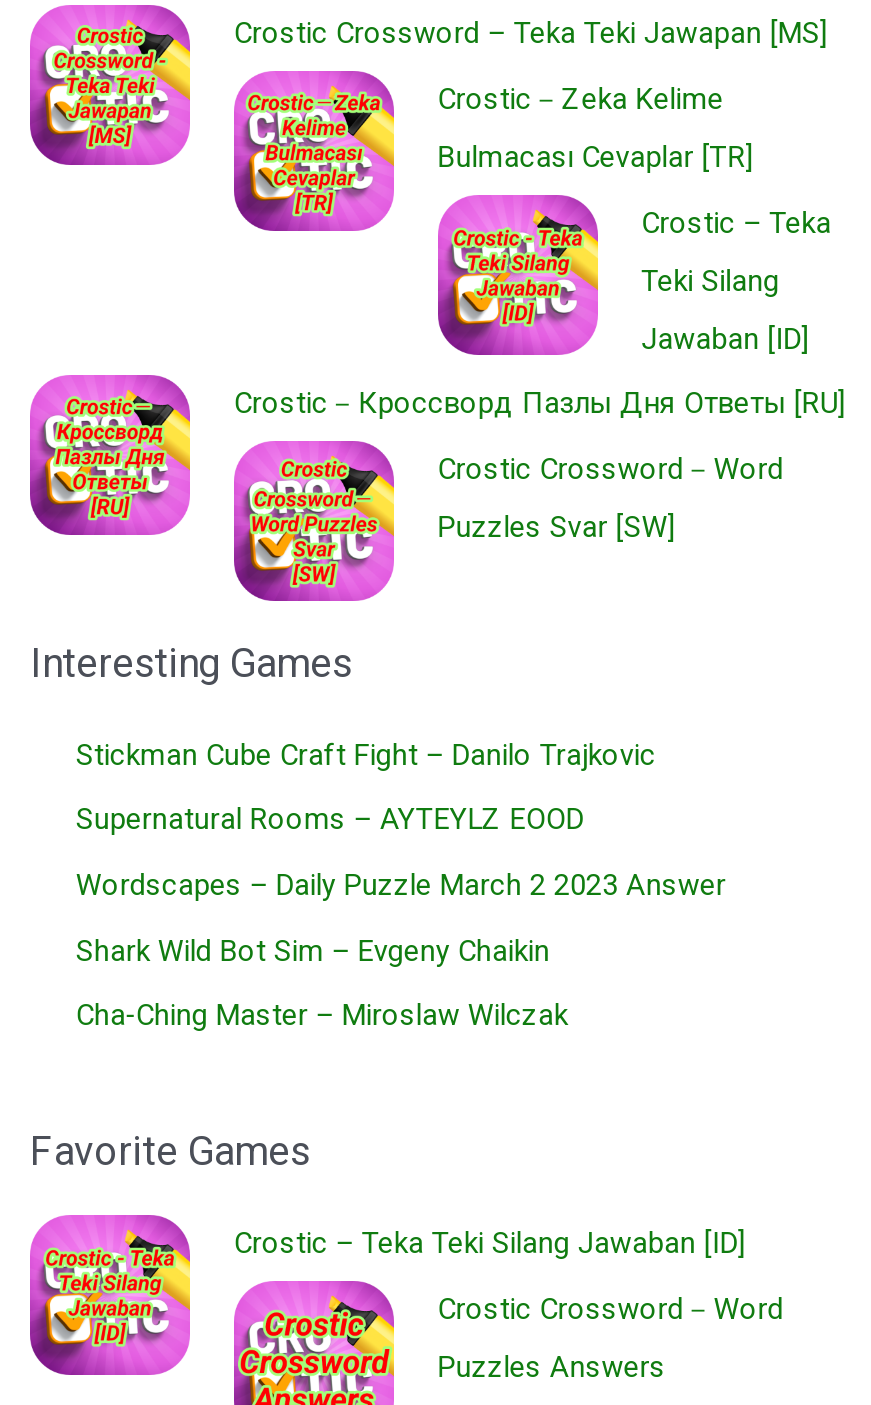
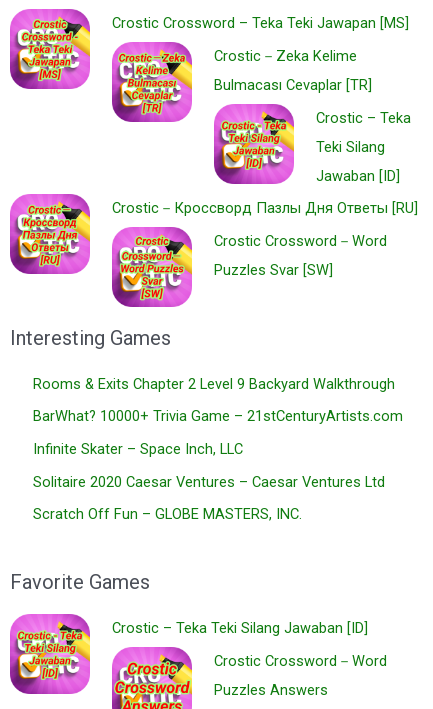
- Stickman Cube Craft Fight – Danilo Trajkovic
+ Rooms & Exits Chapter 2 Level 9 Backyard Walkthrough

- Supernatural Rooms – AYTEYLZ EOOD
+ BarWhat? 10000+ Trivia Game – 21stCenturyArtists.com

- Wordscapes – Daily Puzzle March 2 2023 Answer
+ Infinite Skater – Space Inch, LLC

- Shark Wild Bot Sim – Evgeny Chaikin
+ Solitaire 2020 Caesar Ventures – Caesar Ventures Ltd

- Cha-Ching Master – Miroslaw Wilczak
+ Scratch Off Fun – GLOBE MASTERS, INC.
